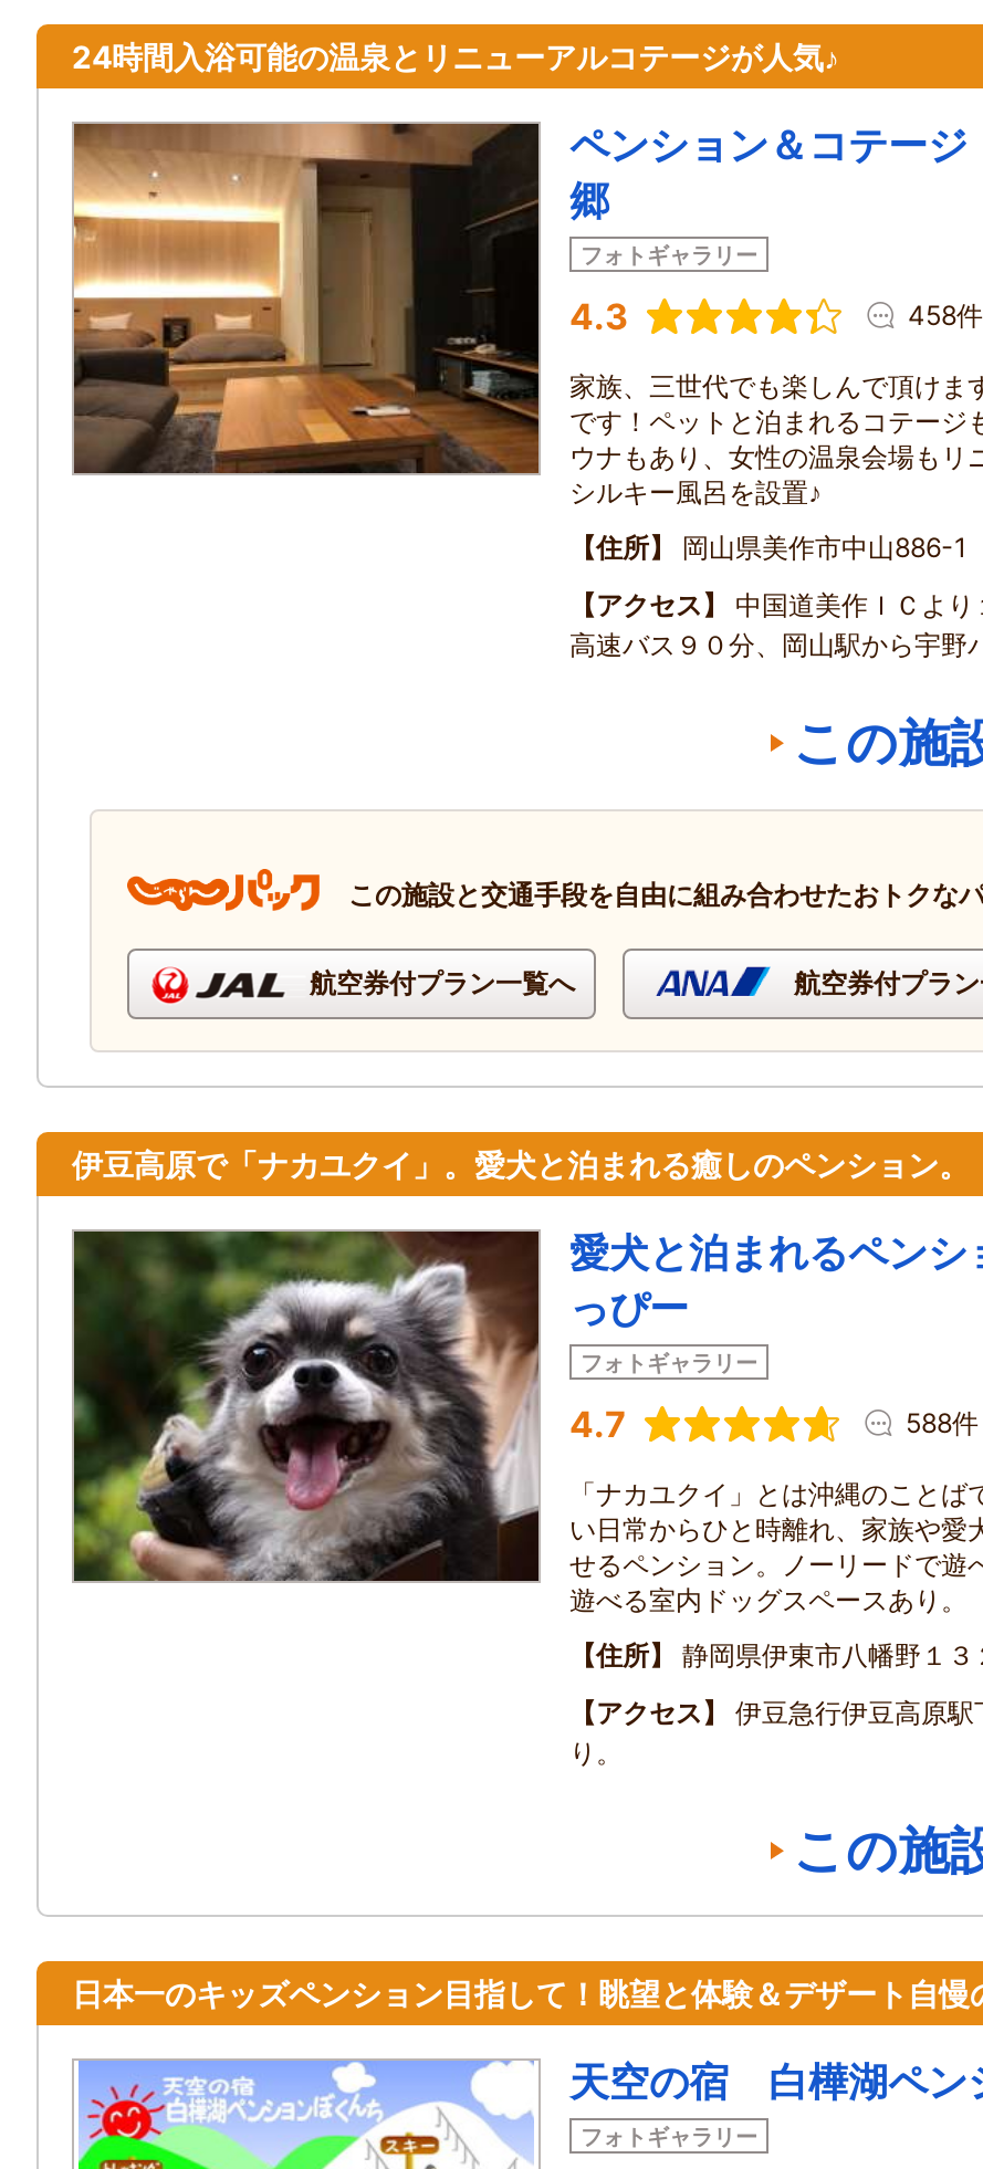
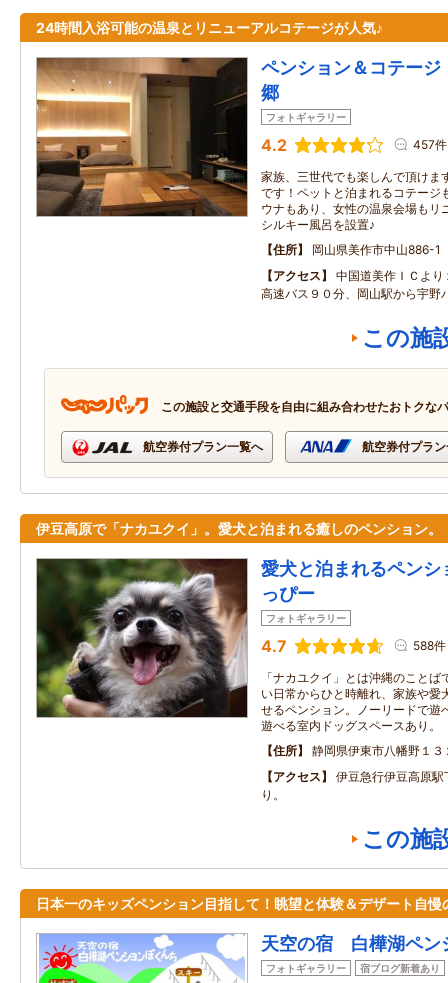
- 4.3
+ 4.2

- 458件
+ 457件

+ 宿ブログ新着あり
